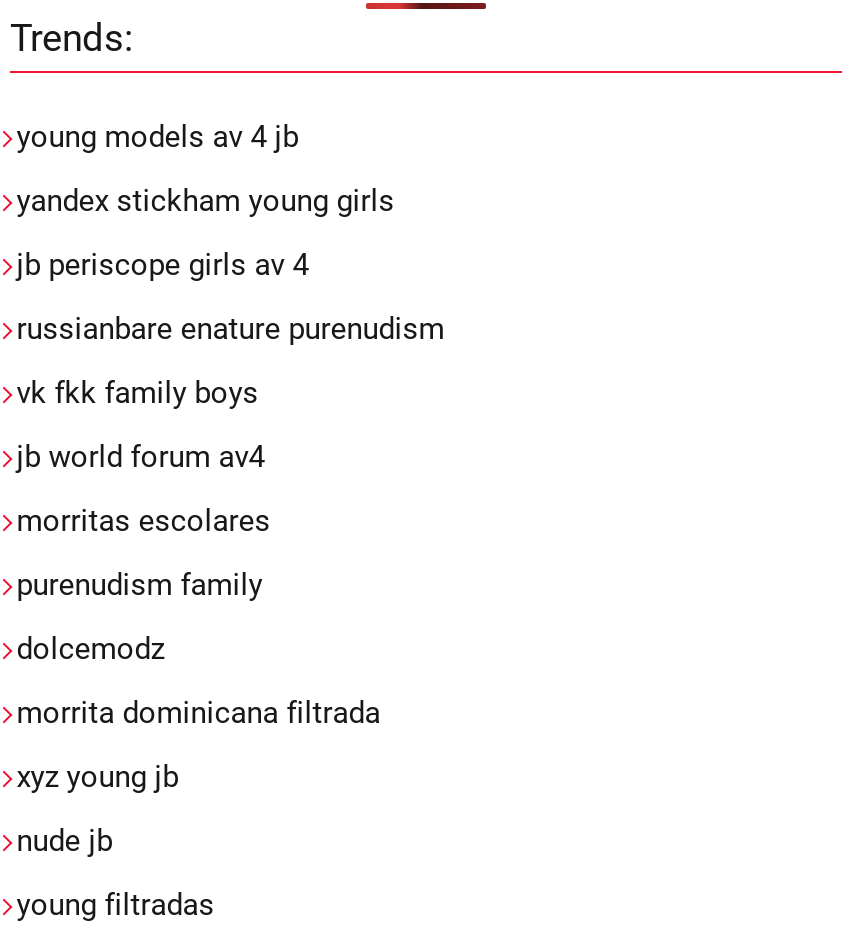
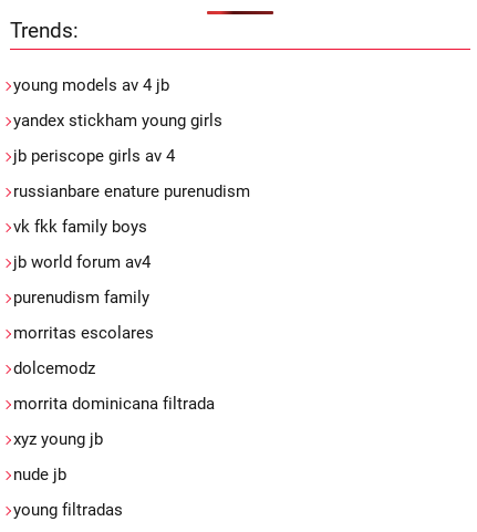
moved down: morritas escolares

moved up: purenudism family
